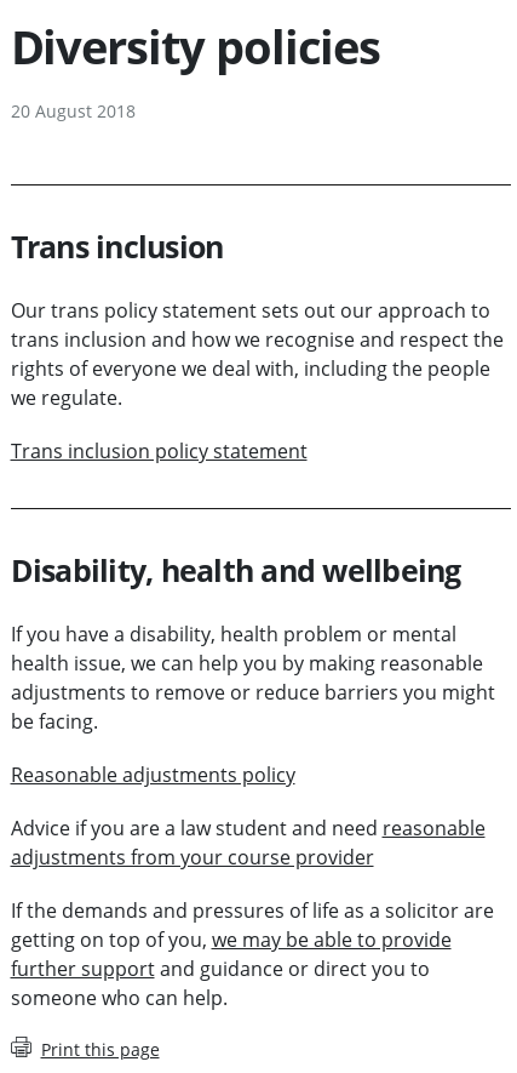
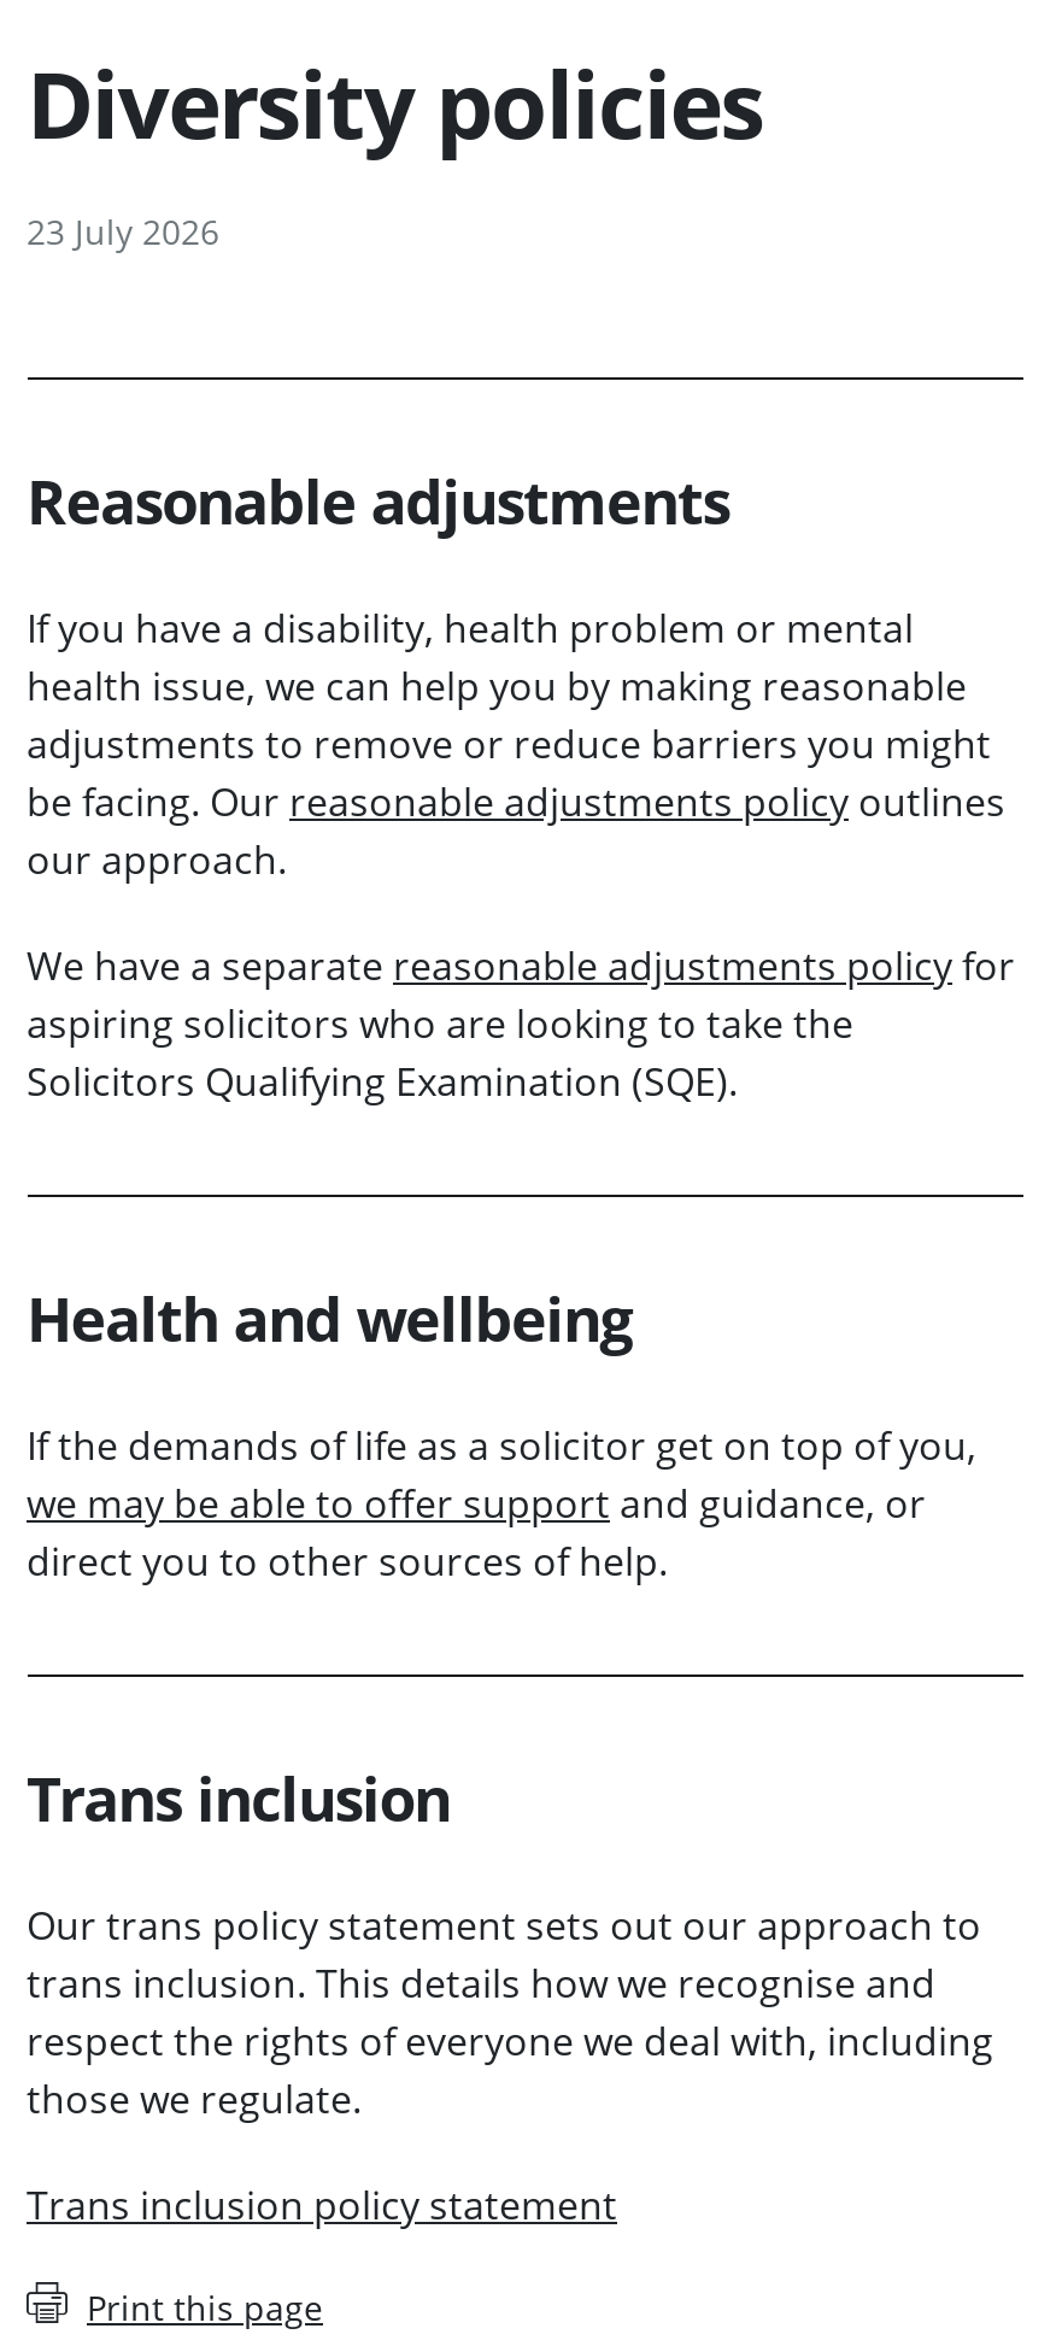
- 20 August 2018
- trans inclusion and how we recognise and respect the
- rights of everyone we deal with, including the people
- we regulate.
- Disability, health and wellbeing
+ 23 July 2026
+ Reasonable adjustments

moved down: Trans inclusion | Our trans policy statement sets out our approach to

moved down: Trans inclusion policy statement

moved up: If you have a disability, health problem or mental | health issue, we can help you by making reasonable | adjustments to remove or reduce barriers you might

- be facing.
- Reasonable adjustments policy
- Advice if you are a law student and need reasonable
- adjustments from your course provider
- If the demands and pressures of life as a solicitor are
- getting on top of you, we may be able to provide
- further support and guidance or direct you to
- someone who can help.
+ be facing. Our reasonable adjustments policy outlines
+ our approach.
+ We have a separate reasonable adjustments policy for
+ aspiring solicitors who are looking to take the
+ Solicitors Qualifying Examination (SQE).
+ Health and wellbeing
+ If the demands of life as a solicitor get on top of you,
+ we may be able to offer support and guidance, or
+ direct you to other sources of help.
+ trans inclusion. This details how we recognise and
+ respect the rights of everyone we deal with, including
+ those we regulate.
